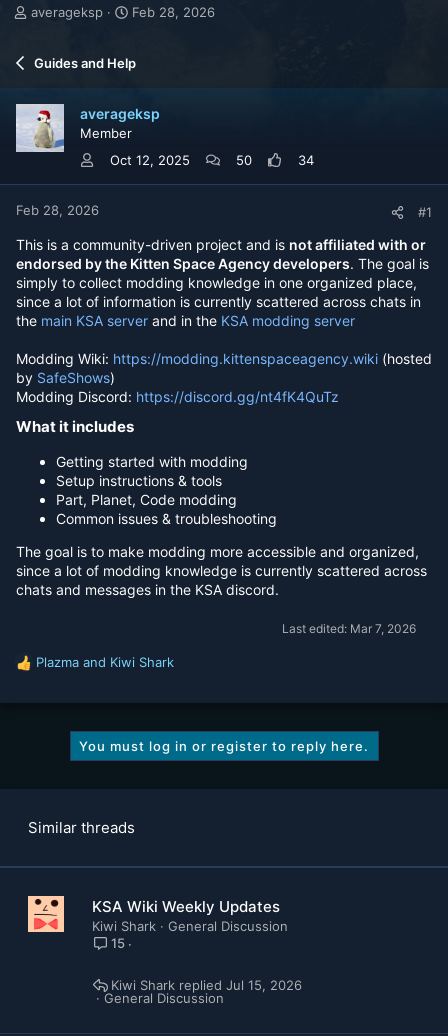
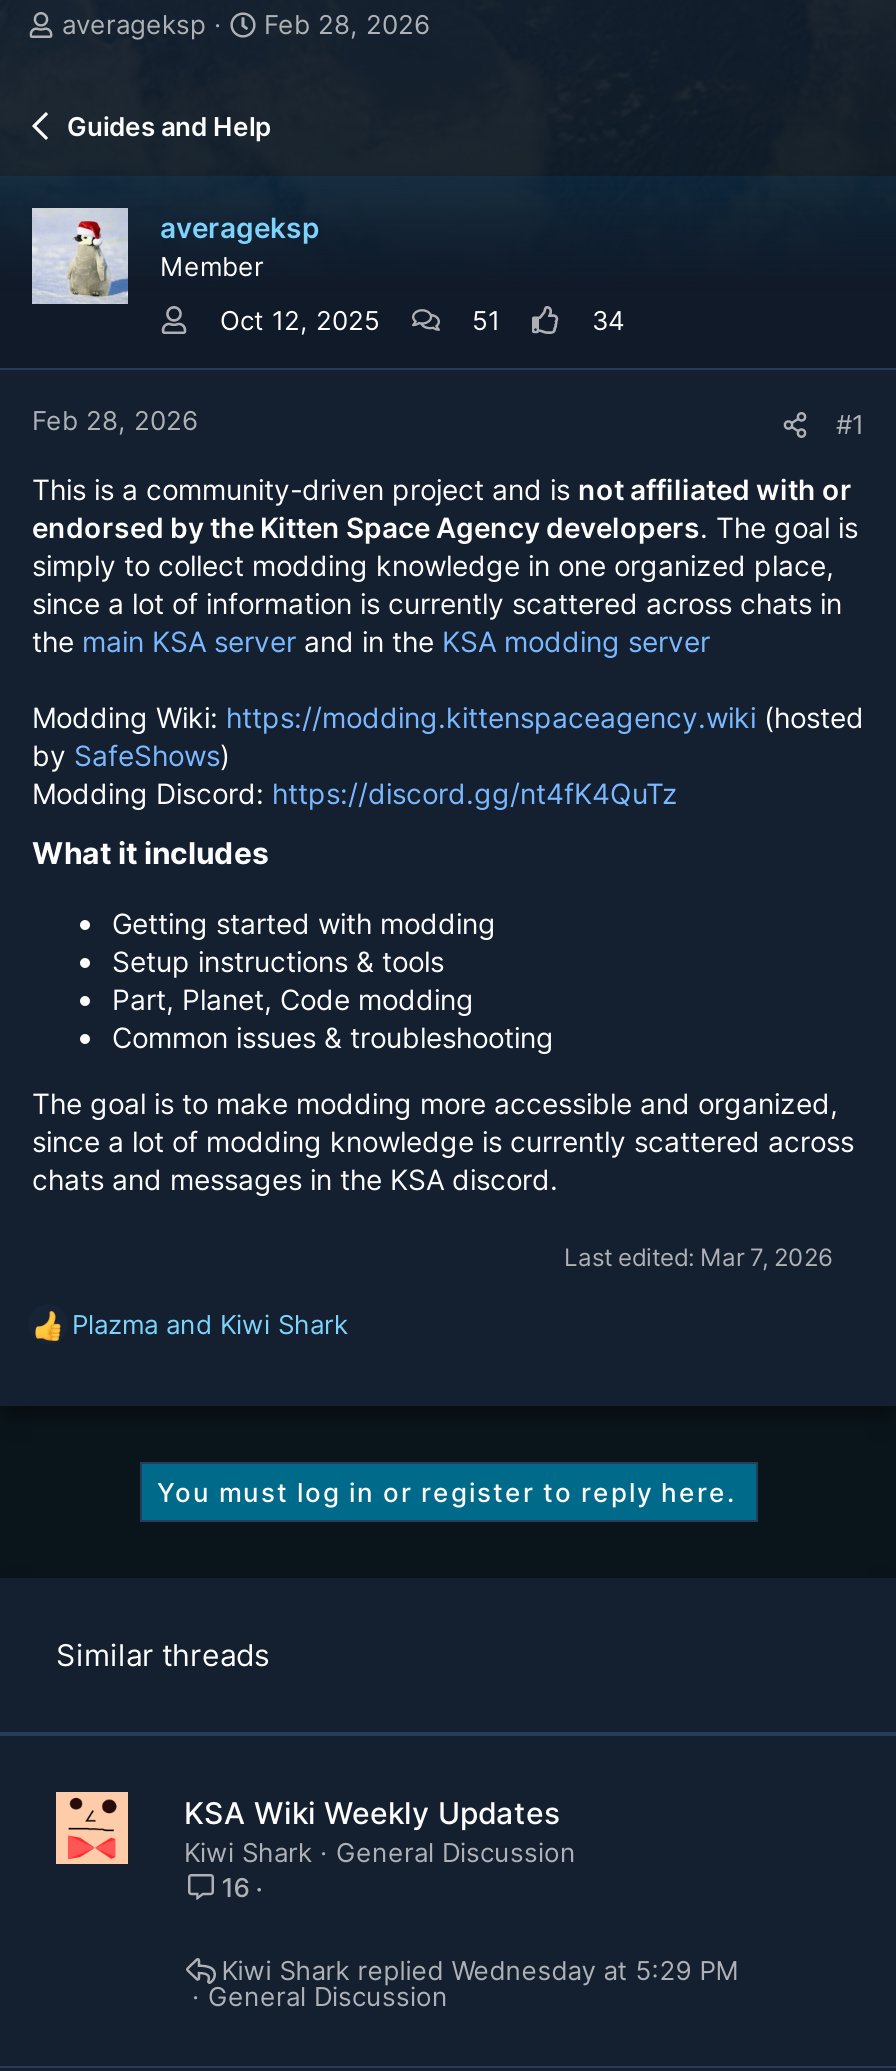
- 50
+ 51

- 15
+ 16

- Jul 15, 2026
+ Wednesday at 5:29 PM
